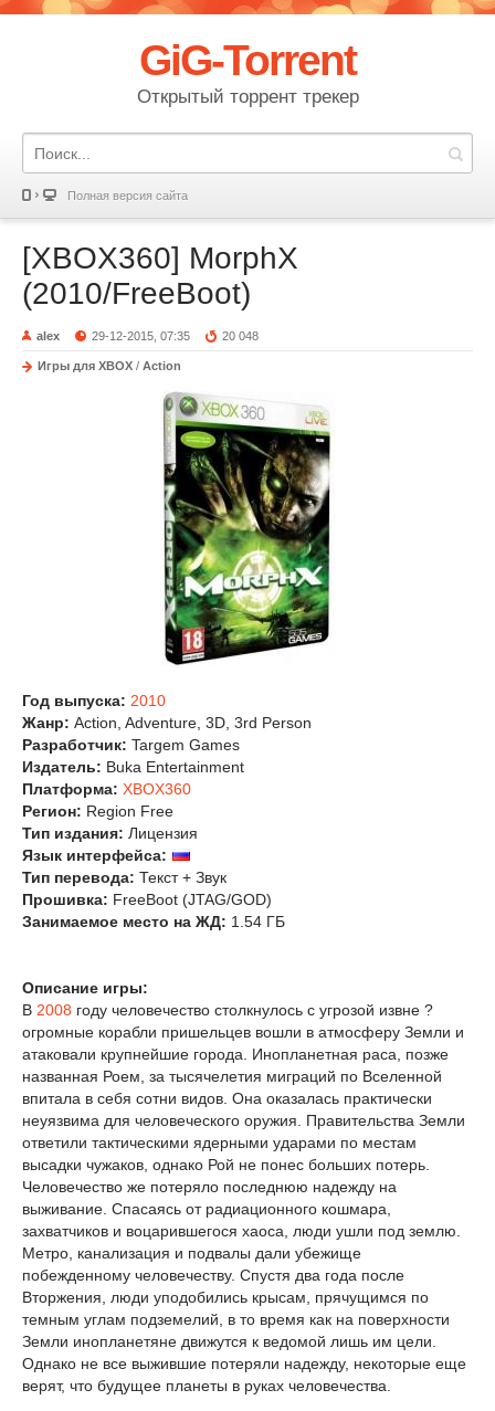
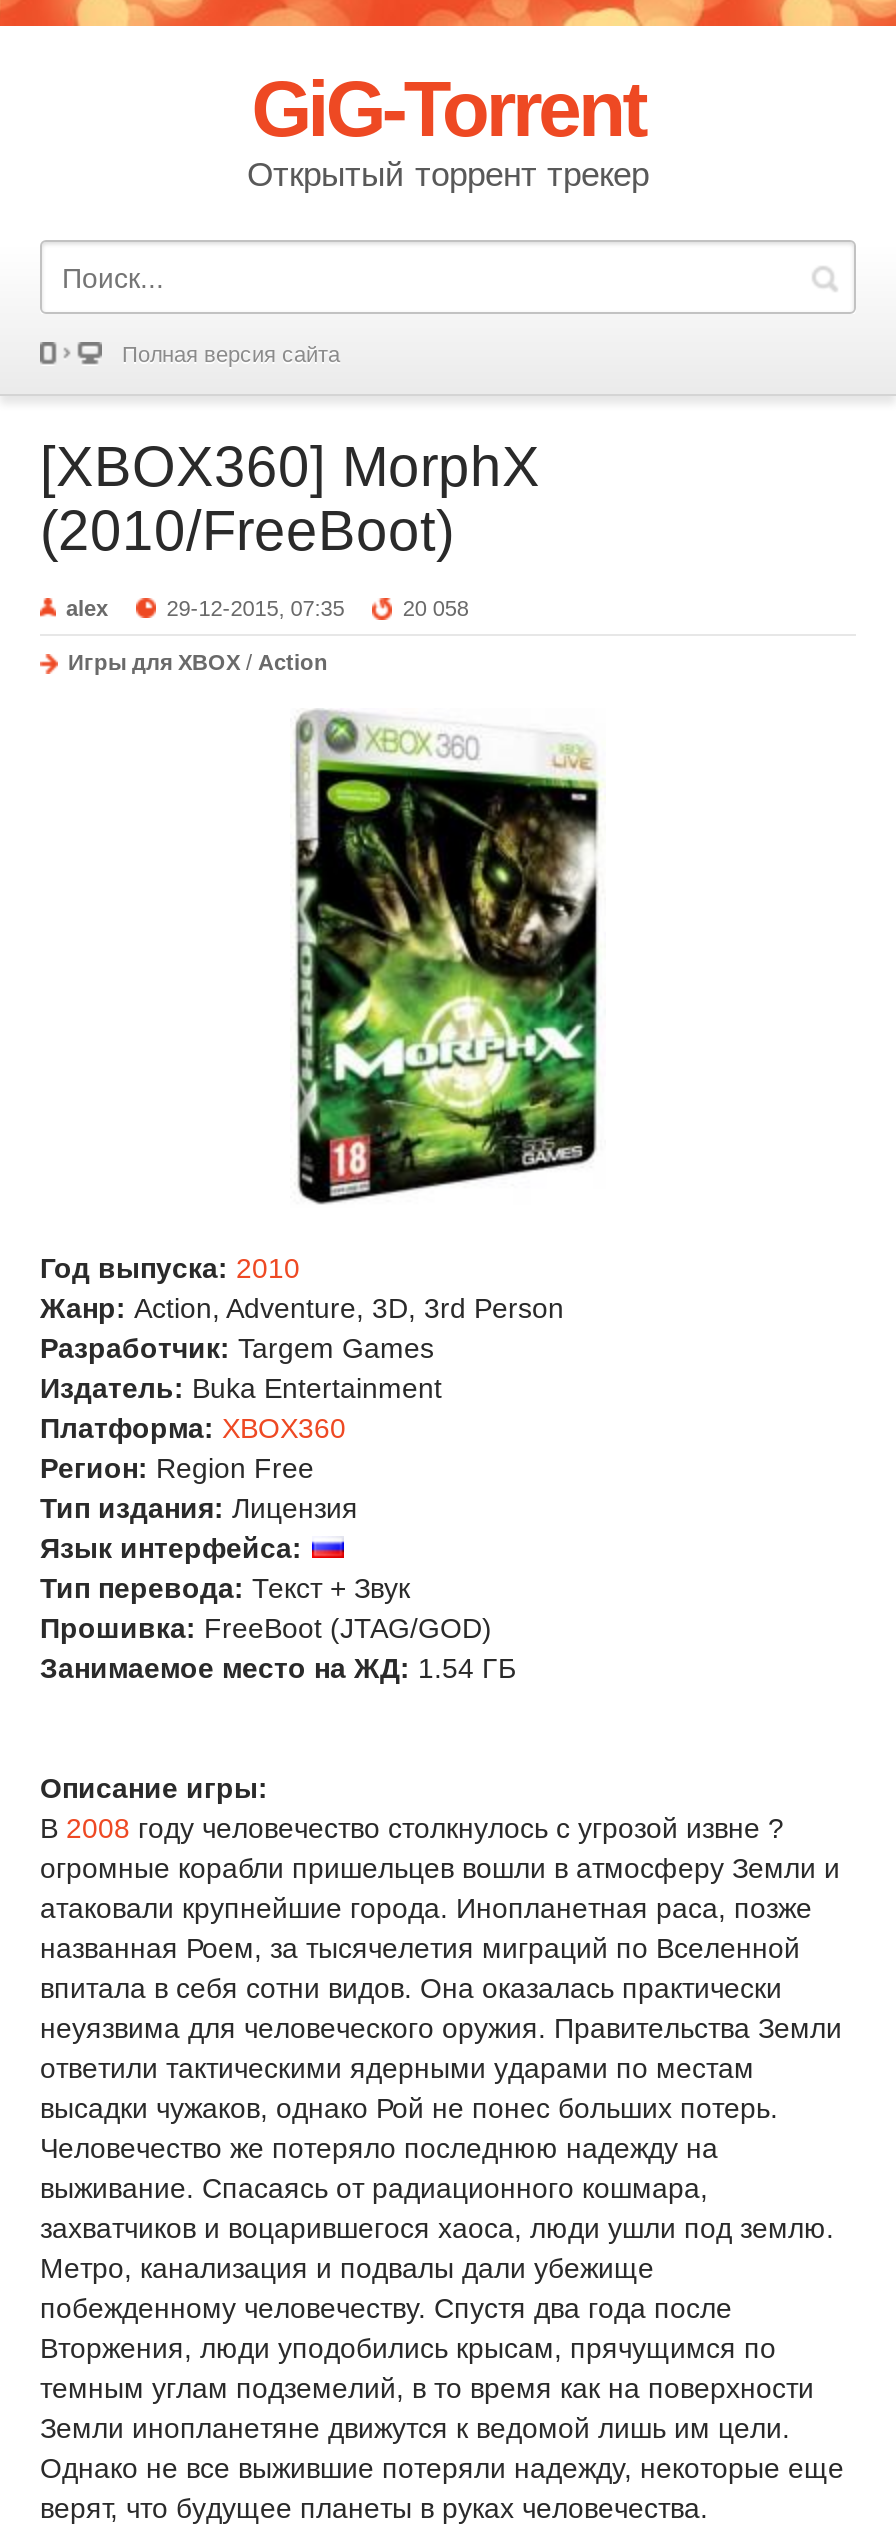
- 20 048
+ 20 058
